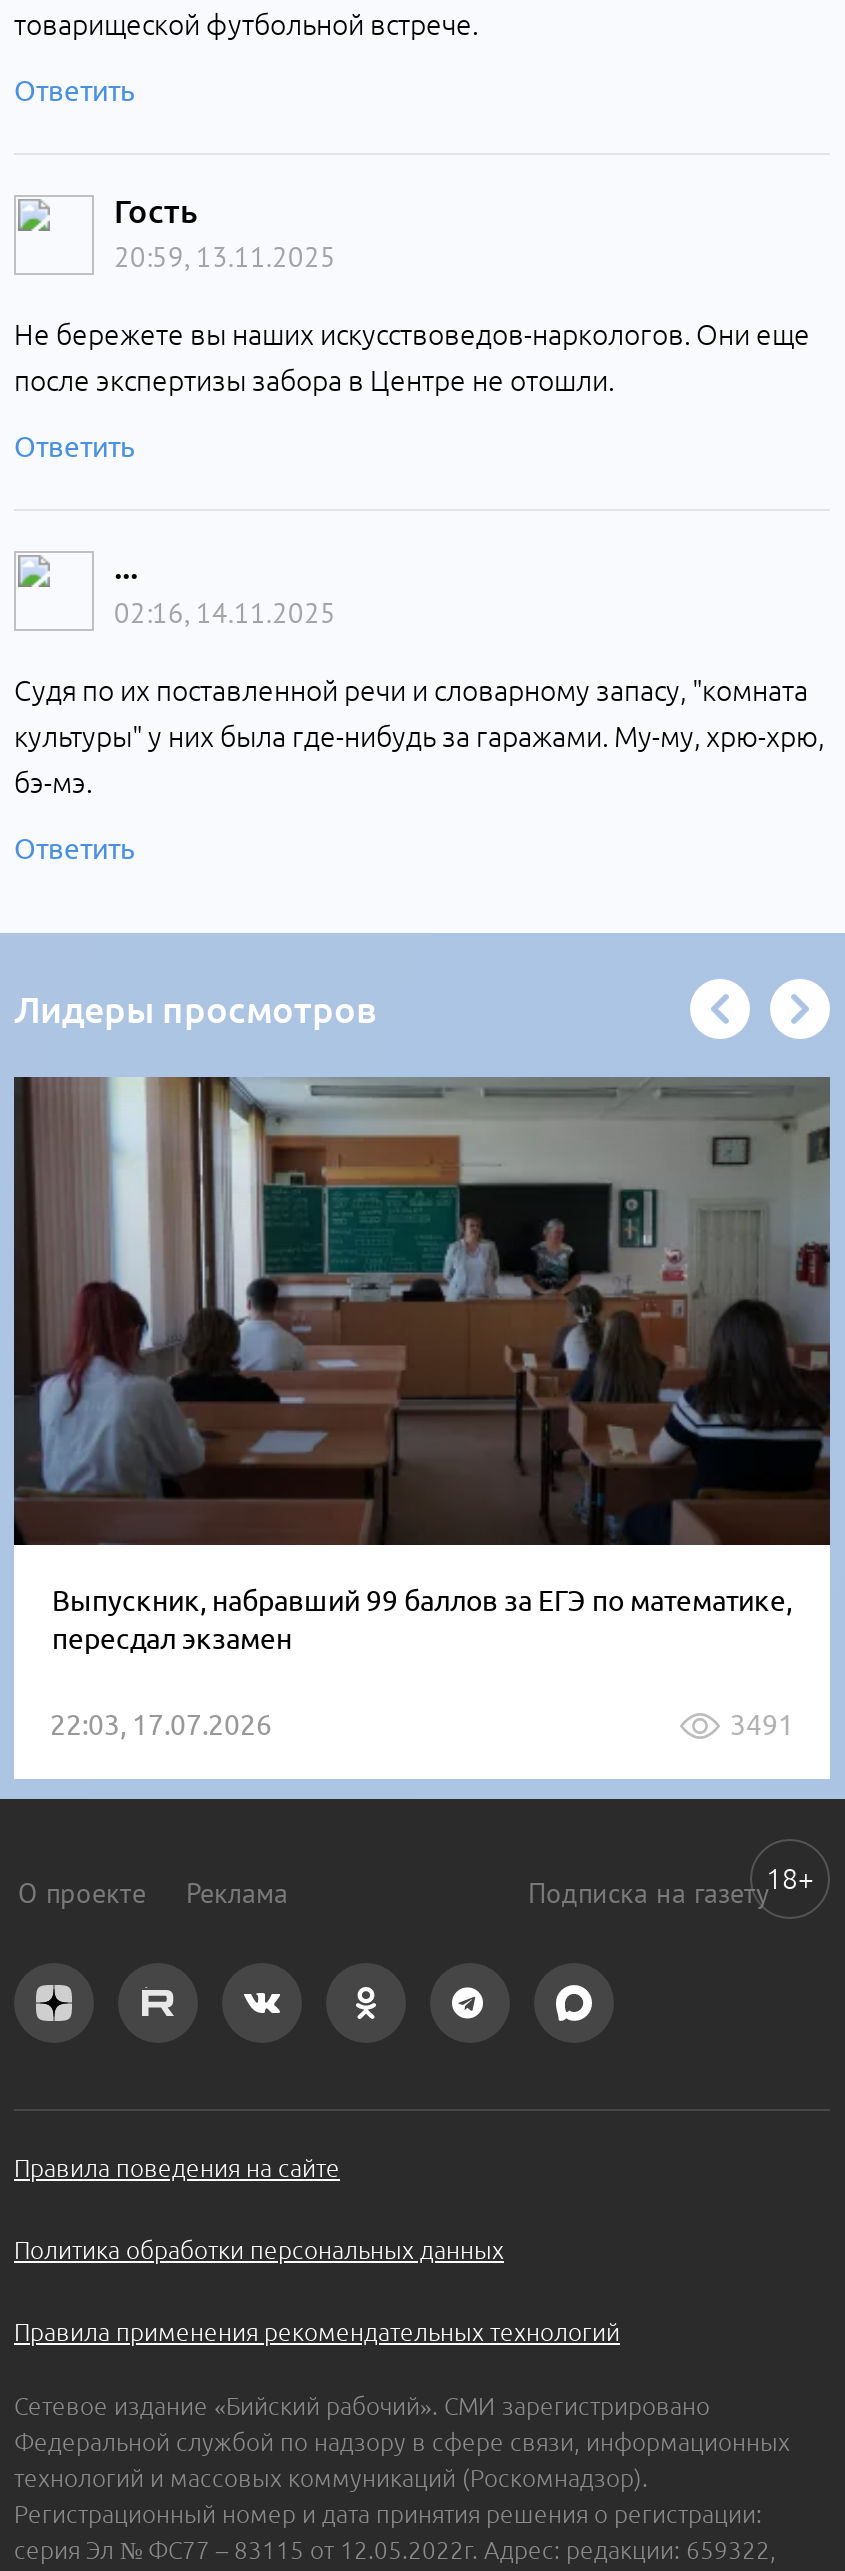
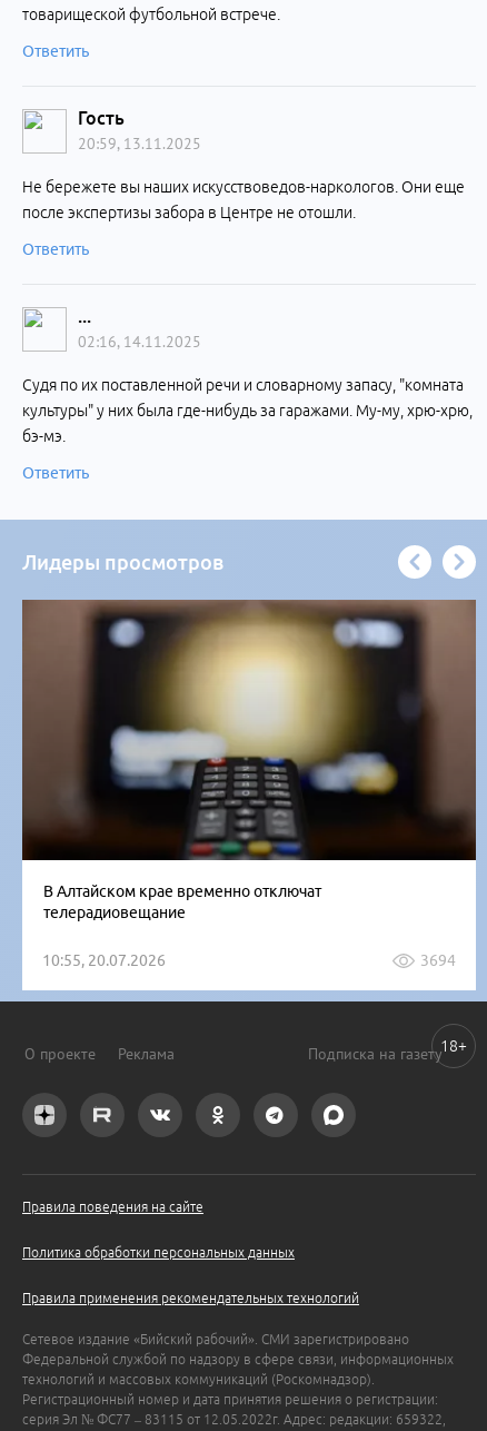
- [image]
- Выпускник, набравший 99 баллов за ЕГЭ по математике,
- пересдал экзамен
+ [image]
+ В Алтайском крае временно отключат
+ телерадиовещание

- 22:03, 17.07.2026
- 3491
+ 10:55, 20.07.2026
+ 3694
